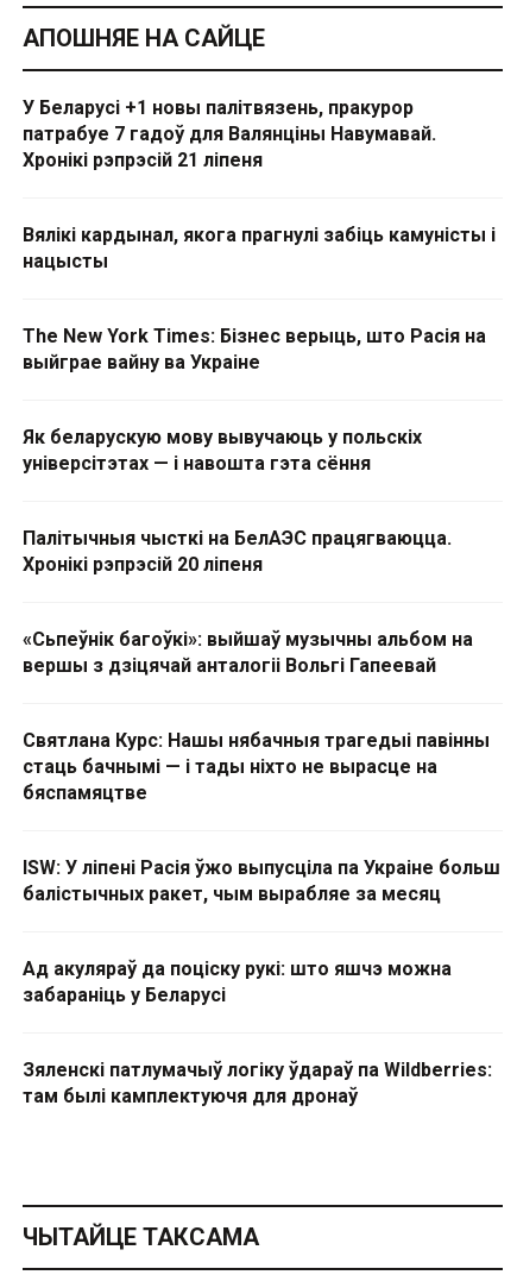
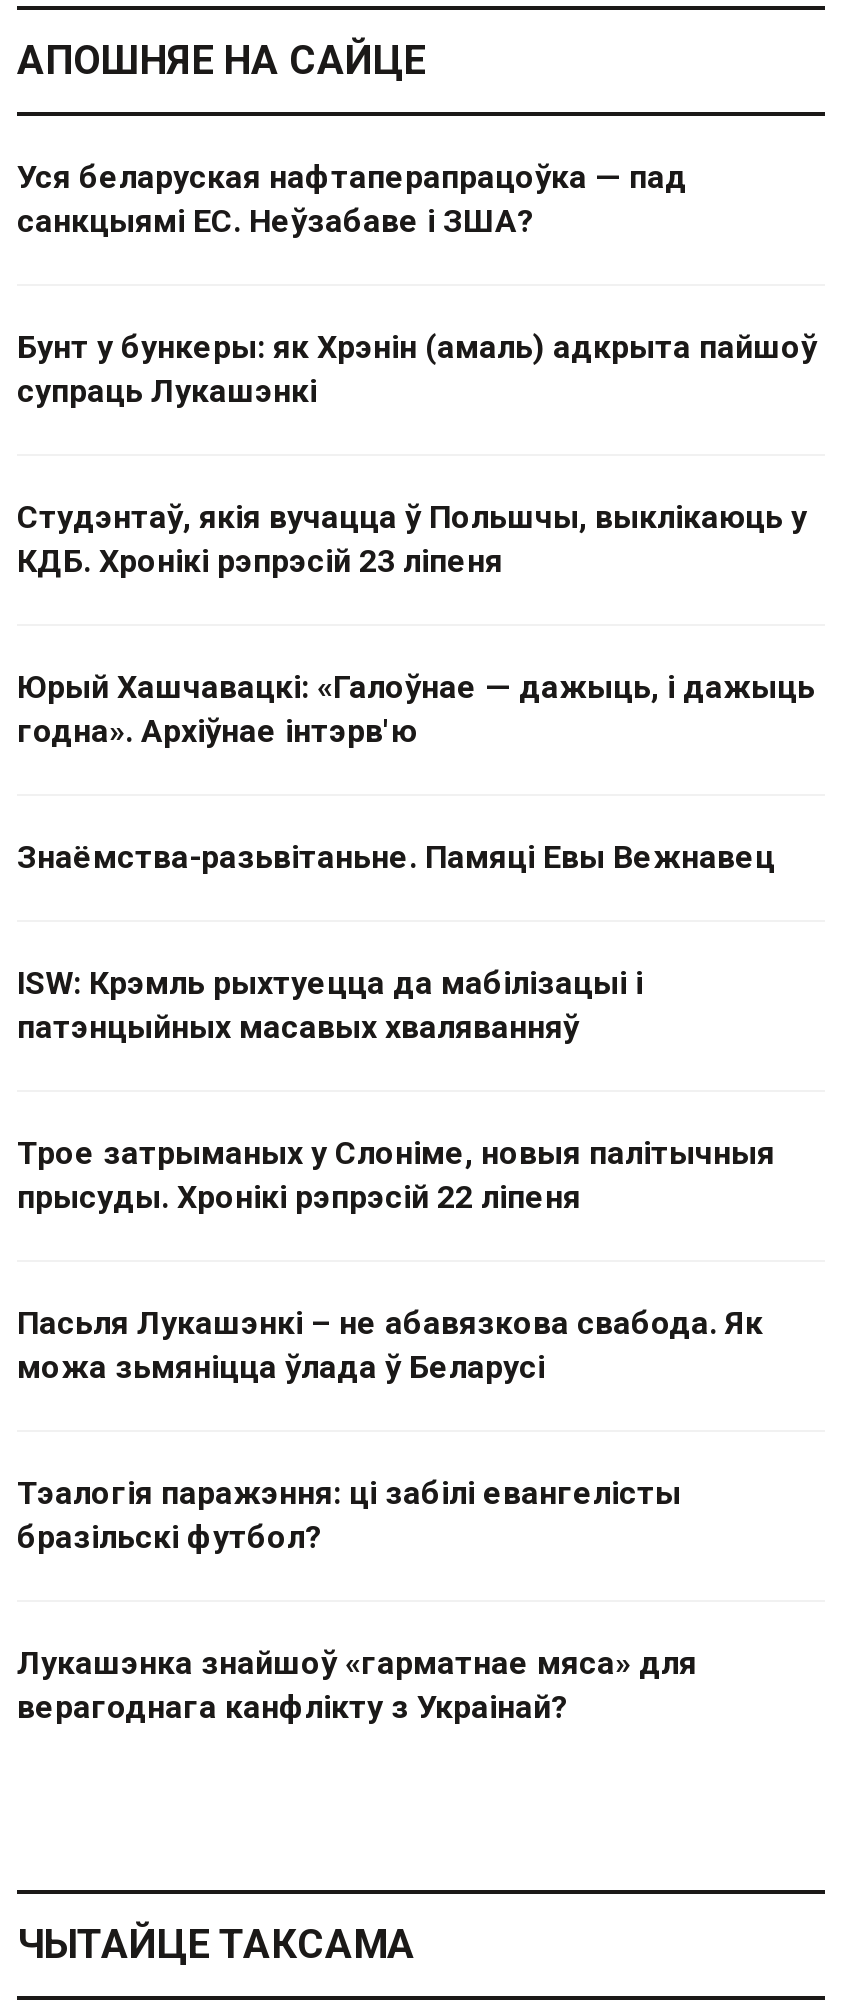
- У Беларусі +1 новы палітвязень, пракурор
- патрабуе 7 гадоў для Валянціны Навумавай.
- Хронікі рэпрэсій 21 ліпеня
+ Уся беларуская нафтаперапрацоўка — пад
+ санкцыямі ЕС. Неўзабаве і ЗША?

- Вялікі кардынал, якога прагнулі забіць камуністы і
- нацысты
+ Бунт у бункеры: як Хрэнін (амаль) адкрыта пайшоў
+ супраць Лукашэнкі

- The New York Times: Бізнес верыць, што Расія на
- выйграе вайну ва Украіне
+ Студэнтаў, якія вучацца ў Польшчы, выклікаюць у
+ КДБ. Хронікі рэпрэсій 23 ліпеня

- Як беларускую мову вывучаюць у польскіх
- універсітэтах — і навошта гэта сёння
+ Юрый Хашчавацкі: «Галоўнае — дажыць, і дажыць
+ годна». Архіўнае інтэрв'ю

- Палітычныя чысткі на БелАЭС працягваюцца.
- Хронікі рэпрэсій 20 ліпеня
+ Знаёмства-разьвітаньне. Памяці Евы Вежнавец

- «Сьпеўнік багоўкі»: выйшаў музычны альбом на
- вершы з дзіцячай анталогіі Вольгі Гапеевай
+ ISW: Крэмль рыхтуецца да мабілізацыі і
+ патэнцыйных масавых хваляванняў

- Святлана Курс: Нашы нябачныя трагедыі павінны
- стаць бачнымі — і тады ніхто не вырасце на
- бяспамяцтве
+ Трое затрыманых у Слоніме, новыя палітычныя
+ прысуды. Хронікі рэпрэсій 22 ліпеня

- ISW: У ліпені Расія ўжо выпусціла па Украіне больш
- балістычных ракет, чым вырабляе за месяц
+ Пасьля Лукашэнкі – не абавязкова свабода. Як
+ можа зьмяніцца ўлада ў Беларусі

- Ад акуляраў да поціску рукі: што яшчэ можна
- забараніць у Беларусі
+ Тэалогія паражэння: ці забілі евангелісты
+ бразільскі футбол?

- Зяленскі патлумачыў логіку ўдараў па Wildberries:
- там былі камплектуючя для дронаў
+ Лукашэнка знайшоў «гарматнае мяса» для
+ верагоднага канфлікту з Украінай?
